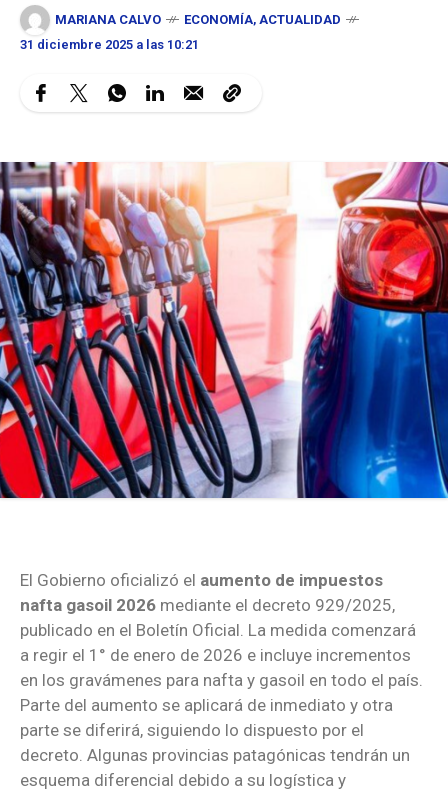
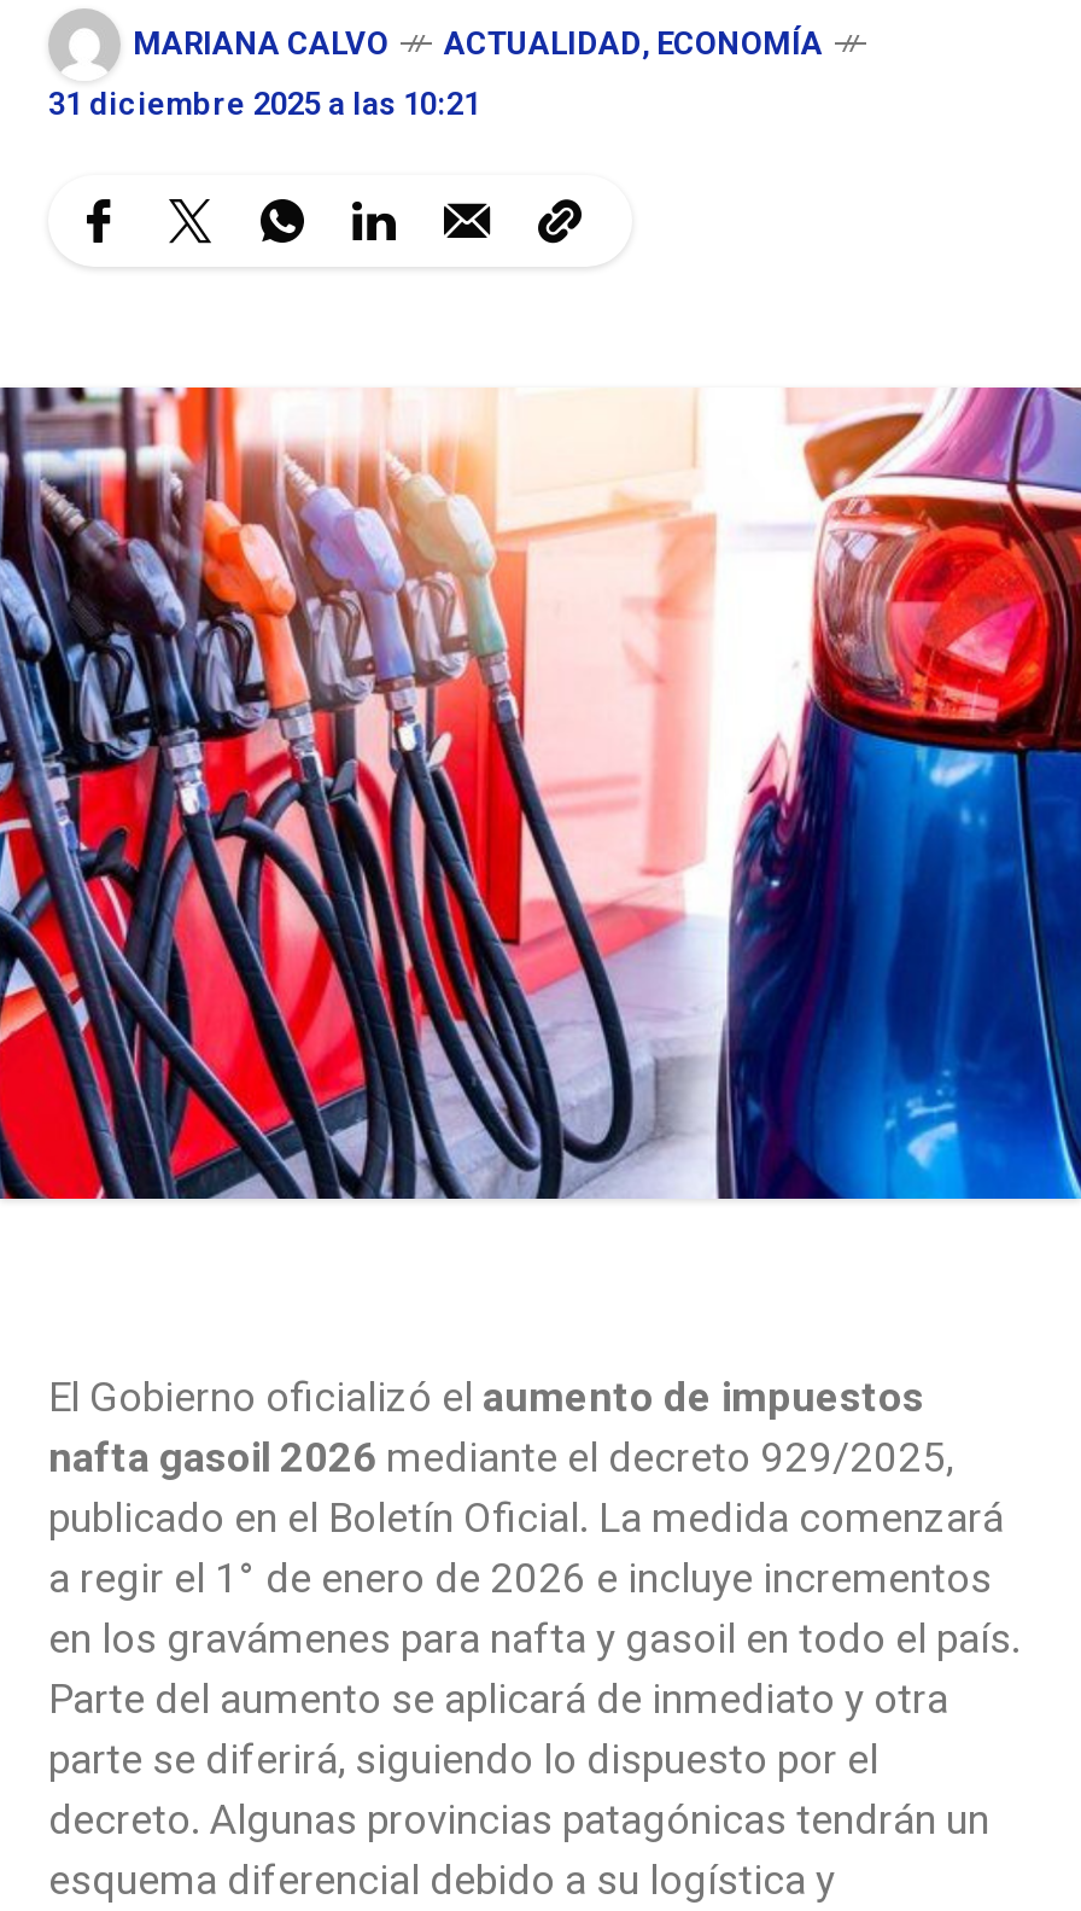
- ECONOMÍA, ACTUALIDAD
+ ACTUALIDAD, ECONOMÍA
